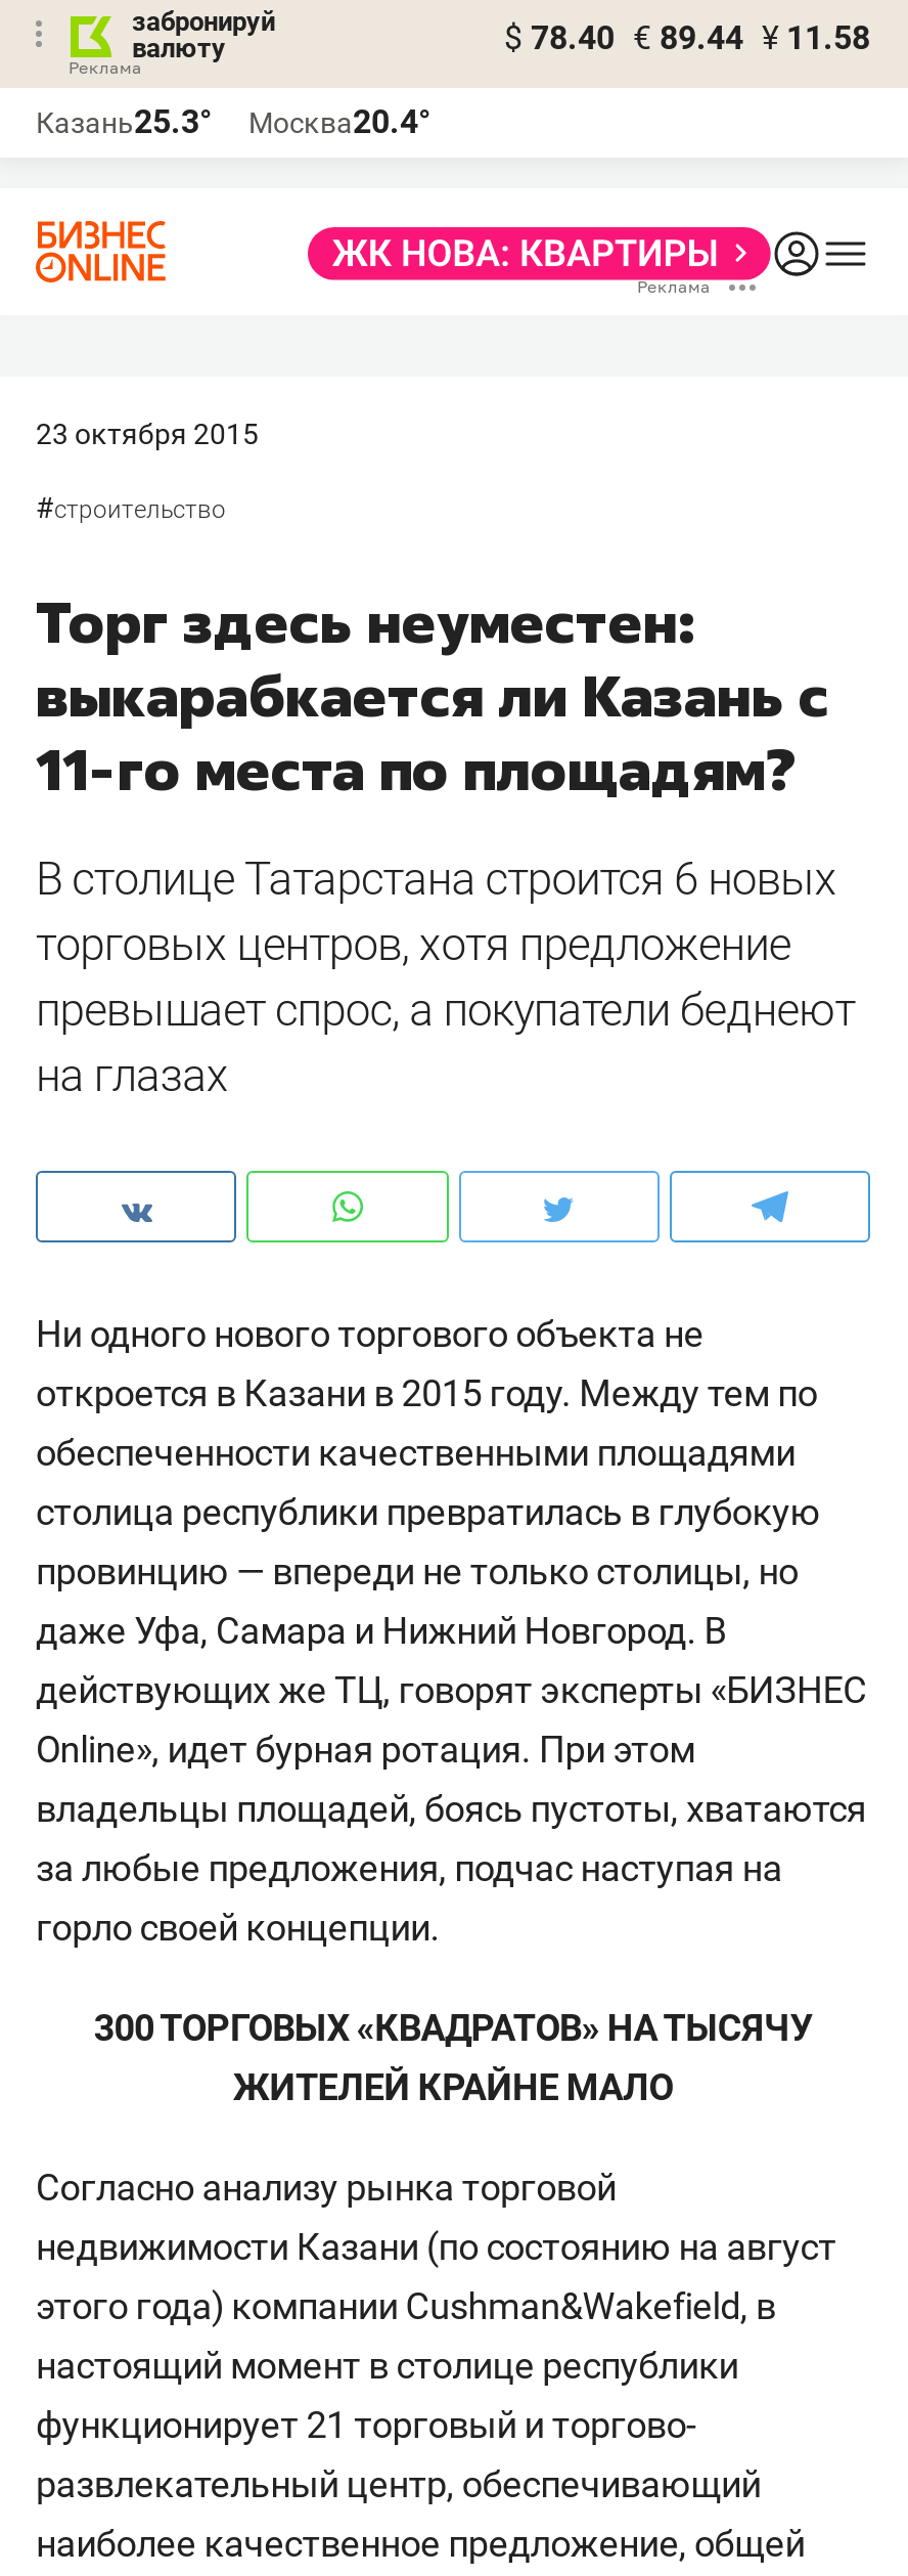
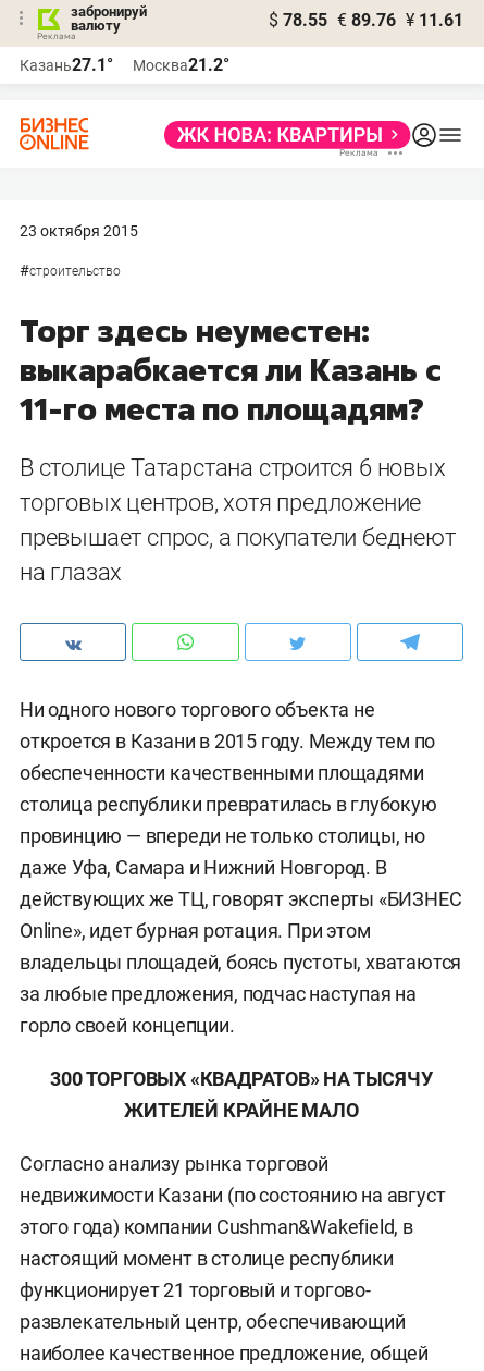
- $ 78.40 € 89.44 ¥ 11.58
+ $ 78.55 € 89.76 ¥ 11.61

- Казань25.3°
+ Казань27.1°

- Москва20.4°
+ Москва21.2°
